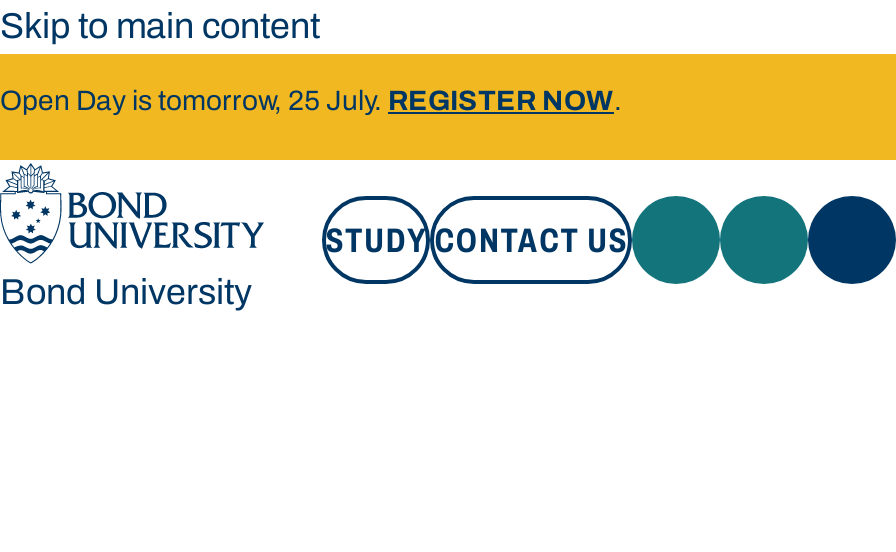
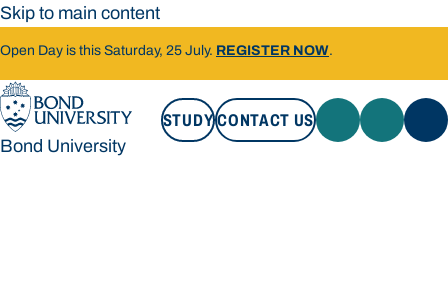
- Open Day is tomorrow, 25 July. REGISTER NOW.
+ Open Day is this Saturday, 25 July. REGISTER NOW.
